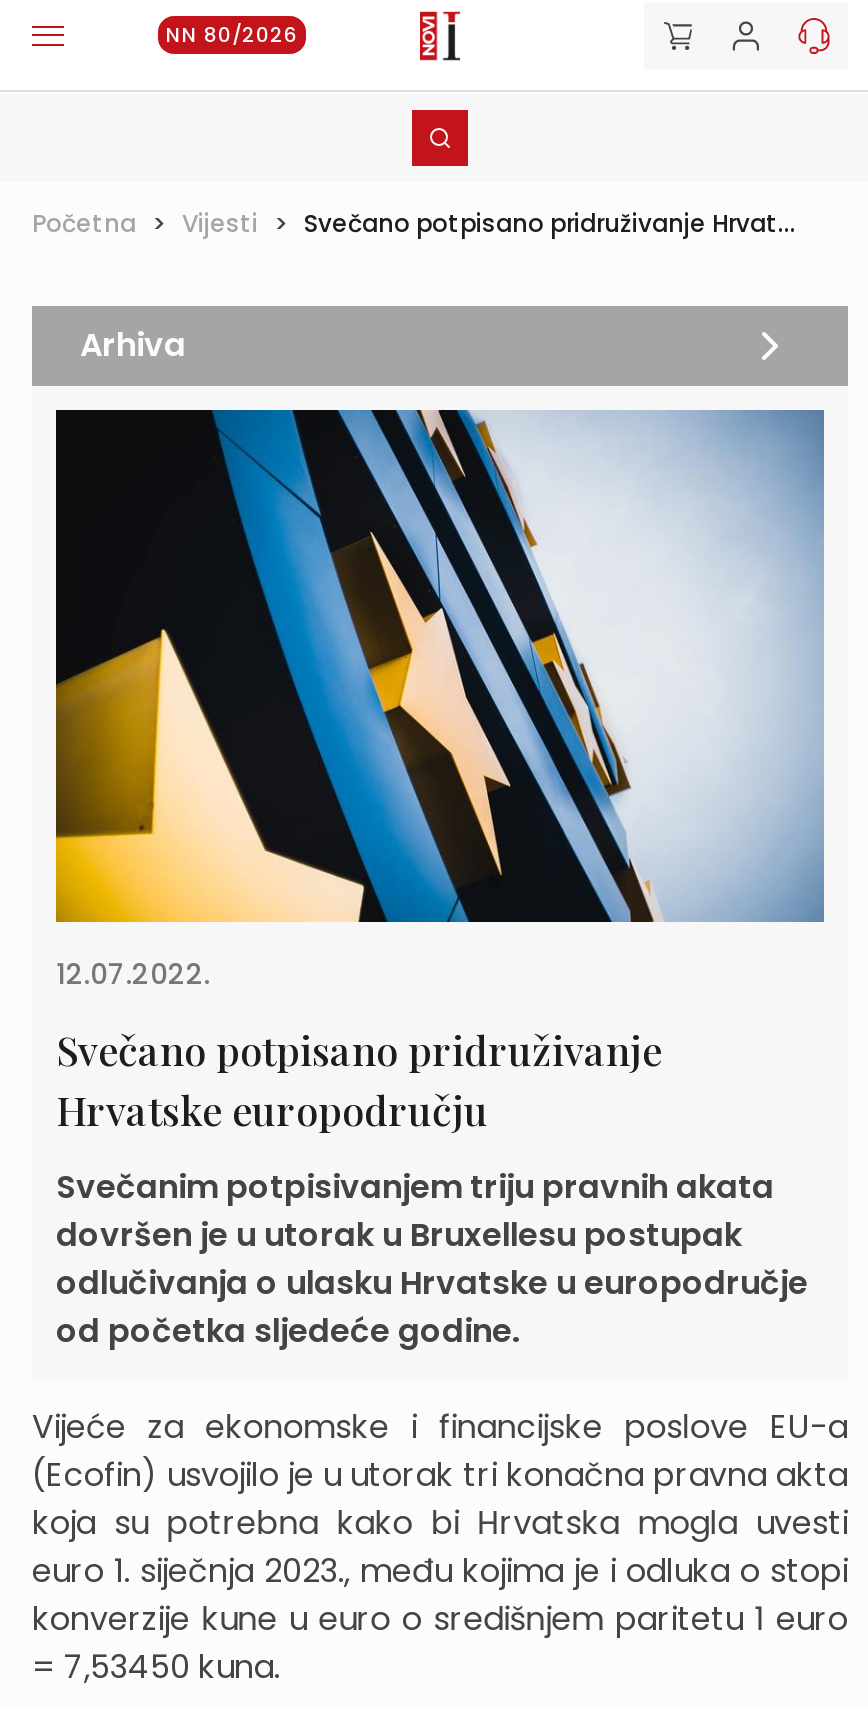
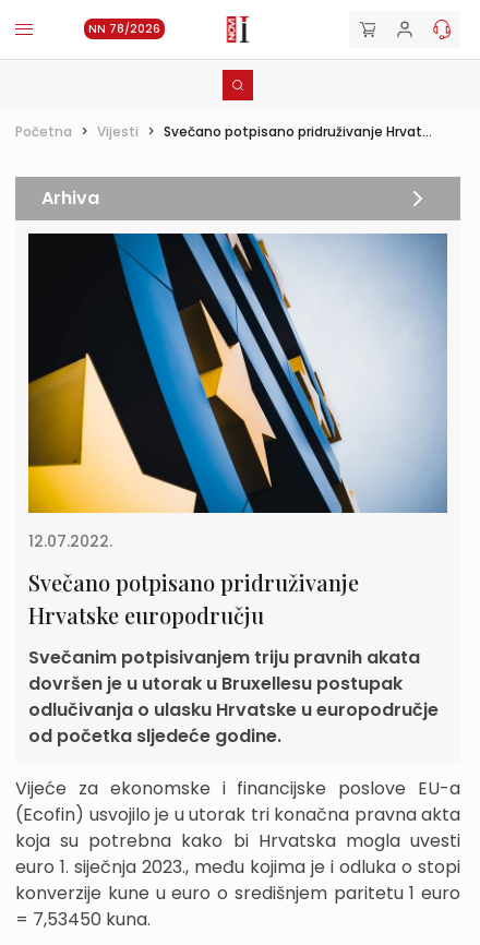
- NN 80/2026
+ NN 78/2026
